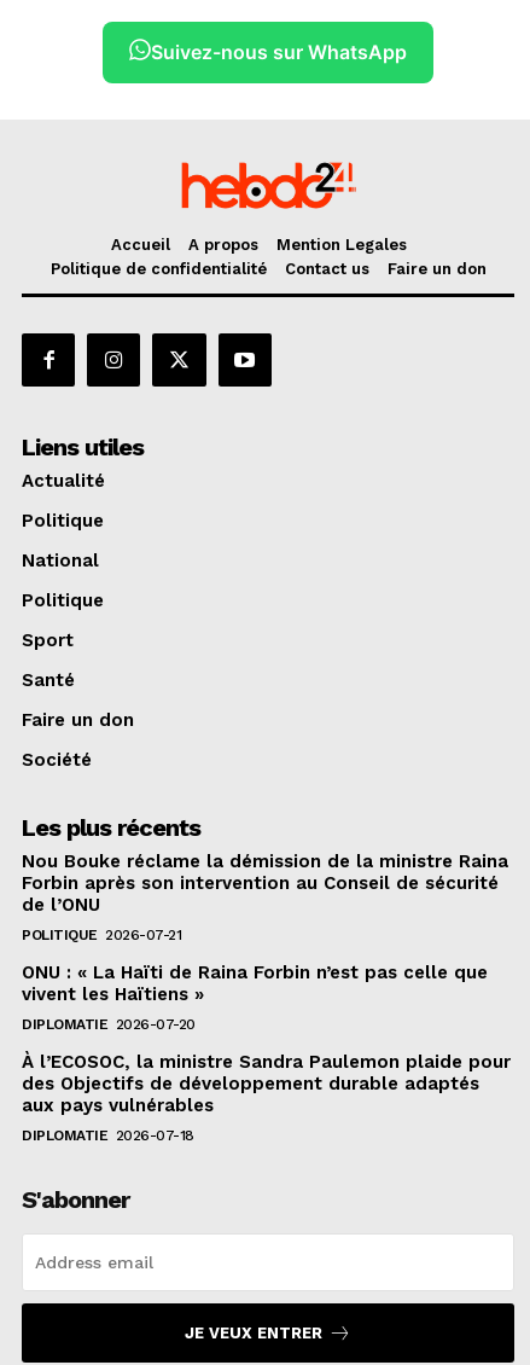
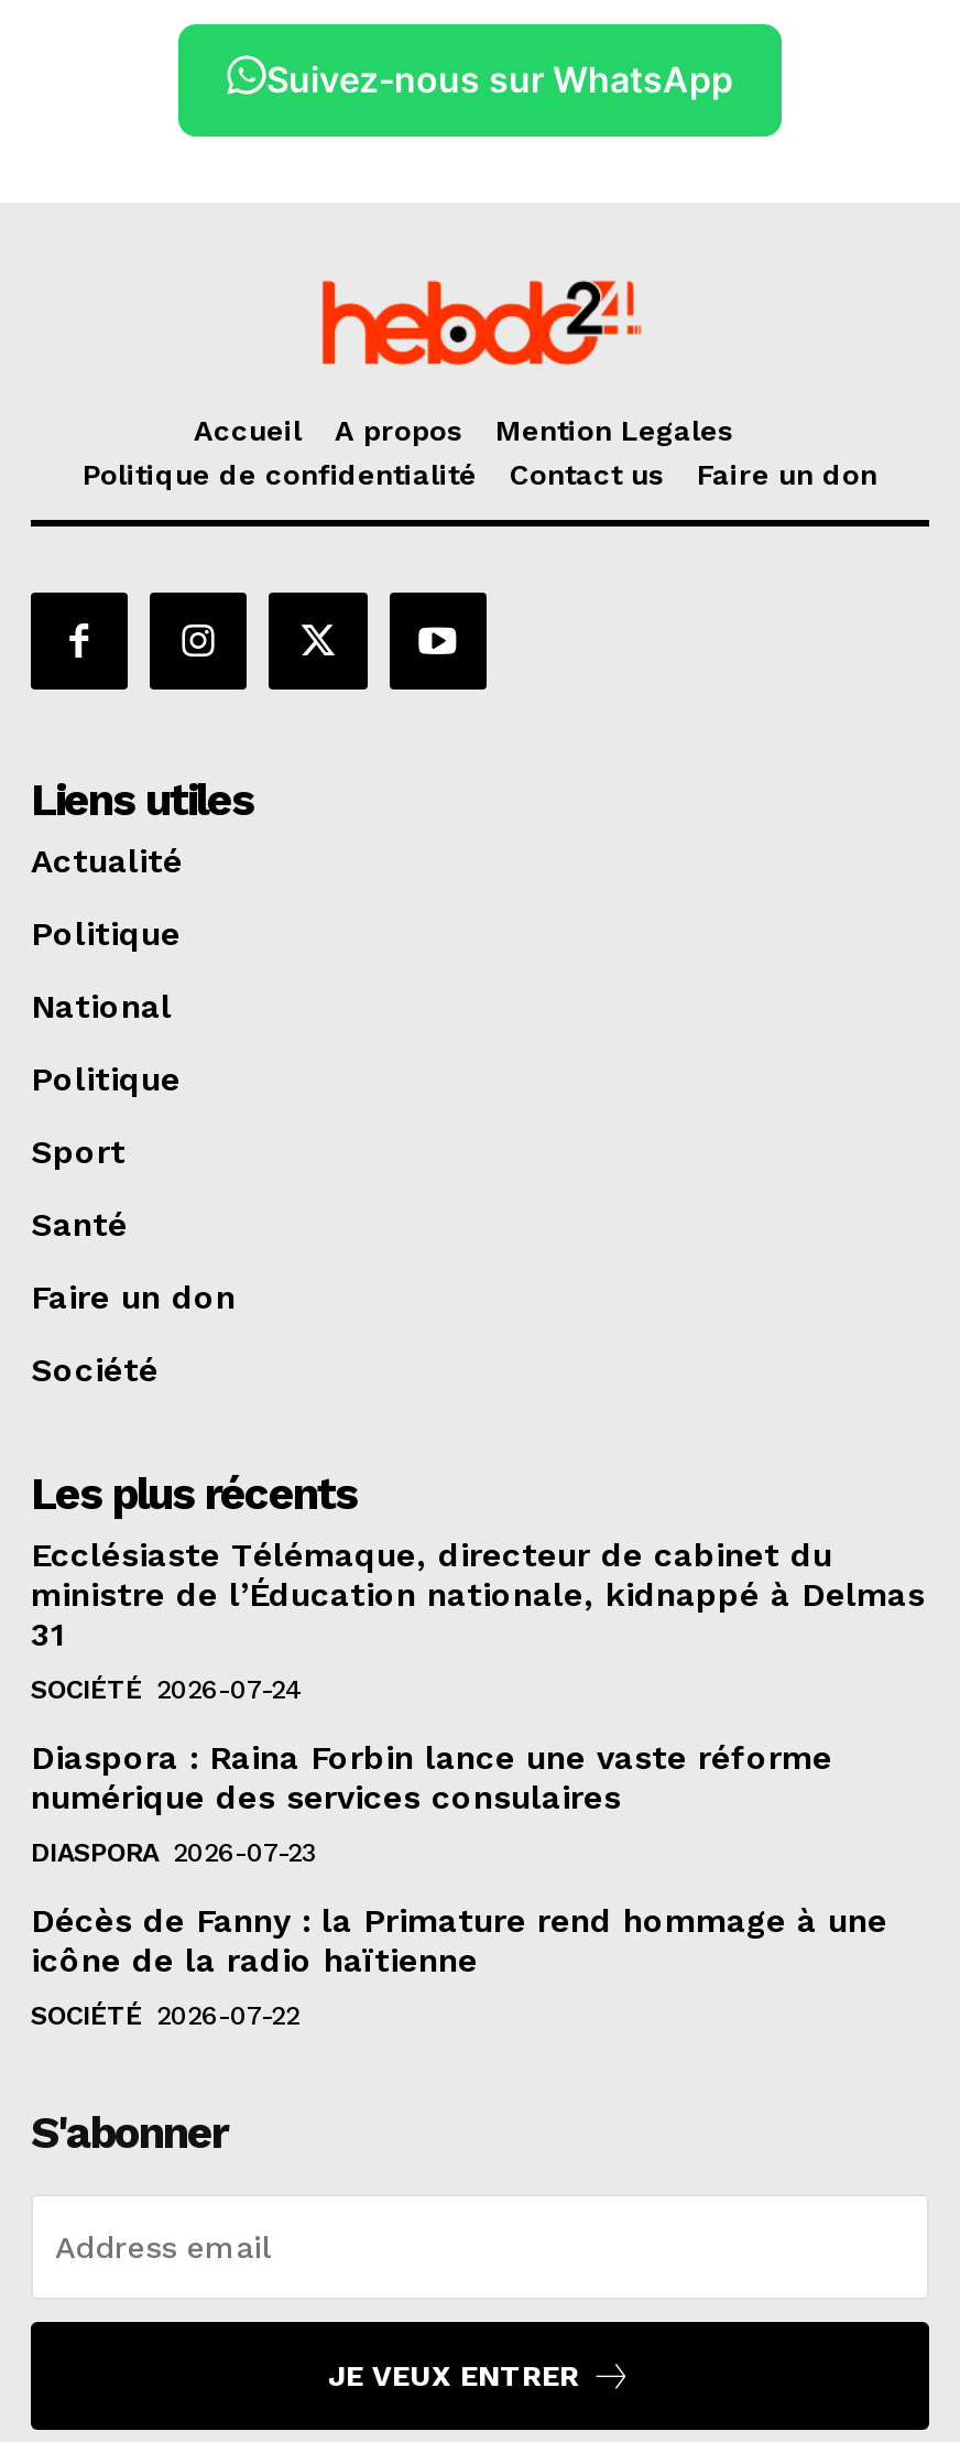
- Nou Bouke réclame la démission de la ministre Raina
- Forbin après son intervention au Conseil de sécurité
- de l’ONU
+ Ecclésiaste Télémaque, directeur de cabinet du
+ ministre de l’Éducation nationale, kidnappé à Delmas
+ 31

- POLITIQUE 2026-07-21
+ SOCIÉTÉ 2026-07-24

- ONU : « La Haïti de Raina Forbin n’est pas celle que
- vivent les Haïtiens »
+ Diaspora : Raina Forbin lance une vaste réforme
+ numérique des services consulaires

- DIPLOMATIE 2026-07-20
+ DIASPORA 2026-07-23

- À l’ECOSOC, la ministre Sandra Paulemon plaide pour
- des Objectifs de développement durable adaptés
- aux pays vulnérables
+ Décès de Fanny : la Primature rend hommage à une
+ icône de la radio haïtienne

- DIPLOMATIE 2026-07-18
+ SOCIÉTÉ 2026-07-22
